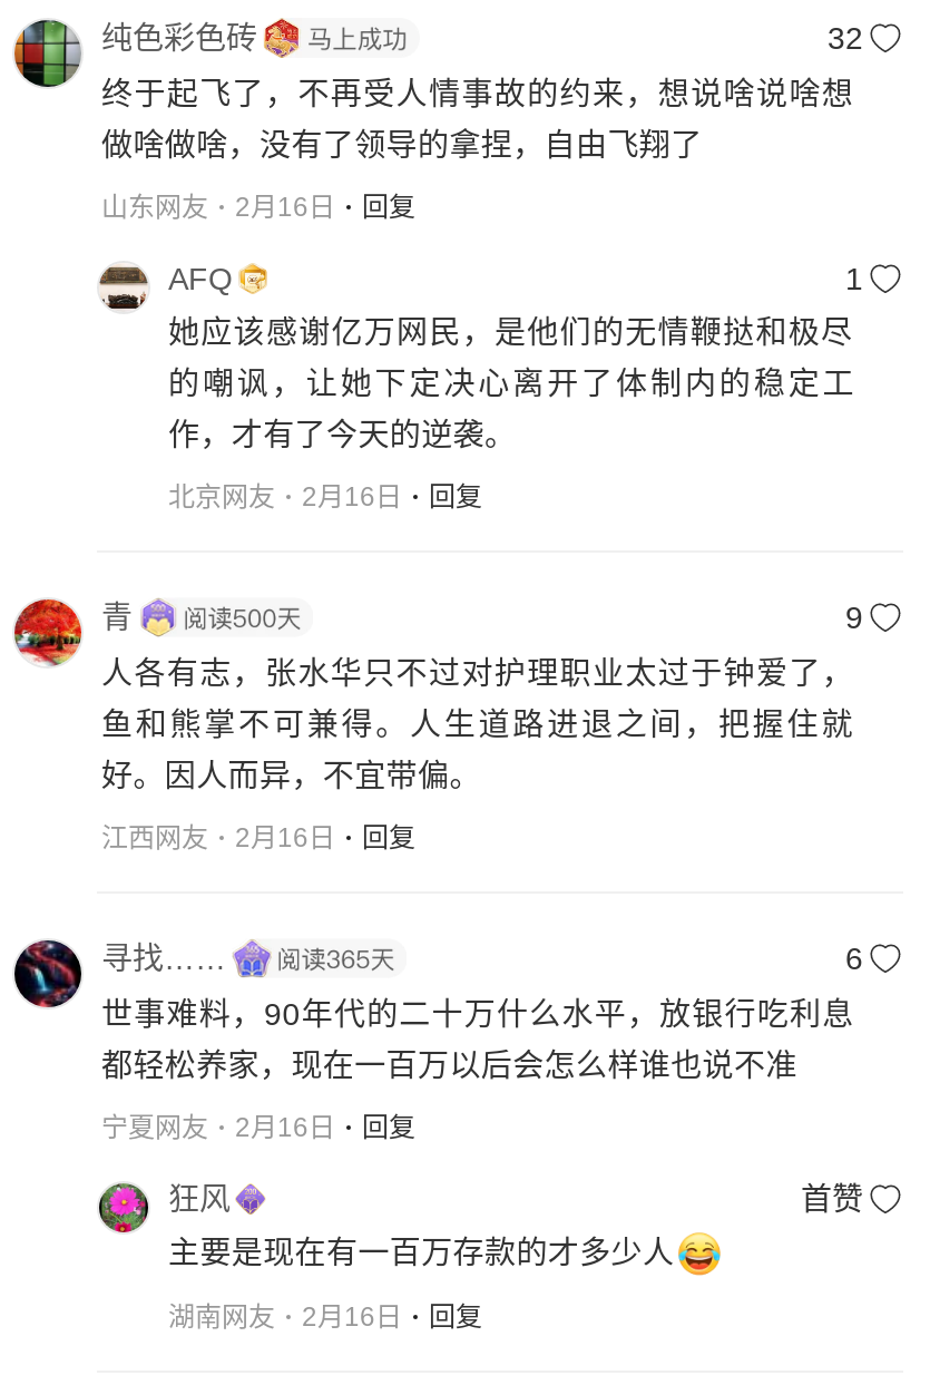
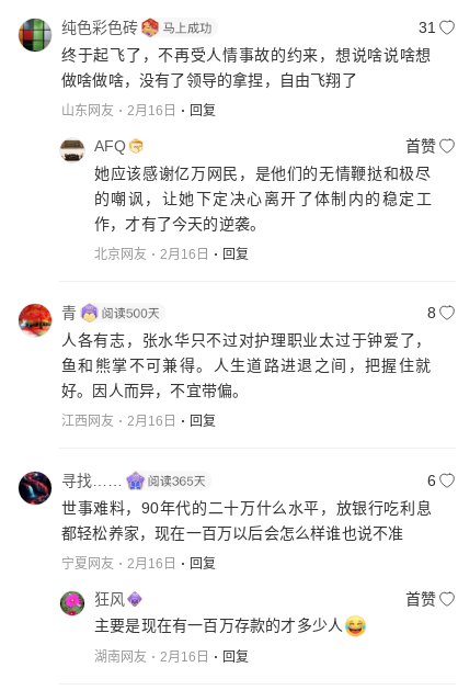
- 32
+ 31

- 1
+ 首赞

- 9
+ 8
